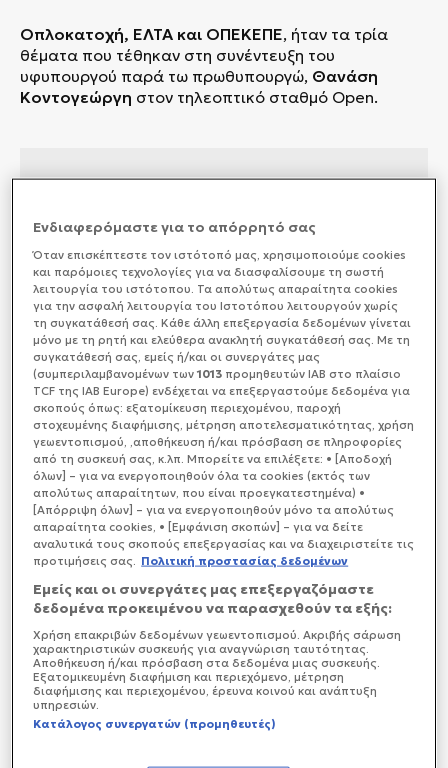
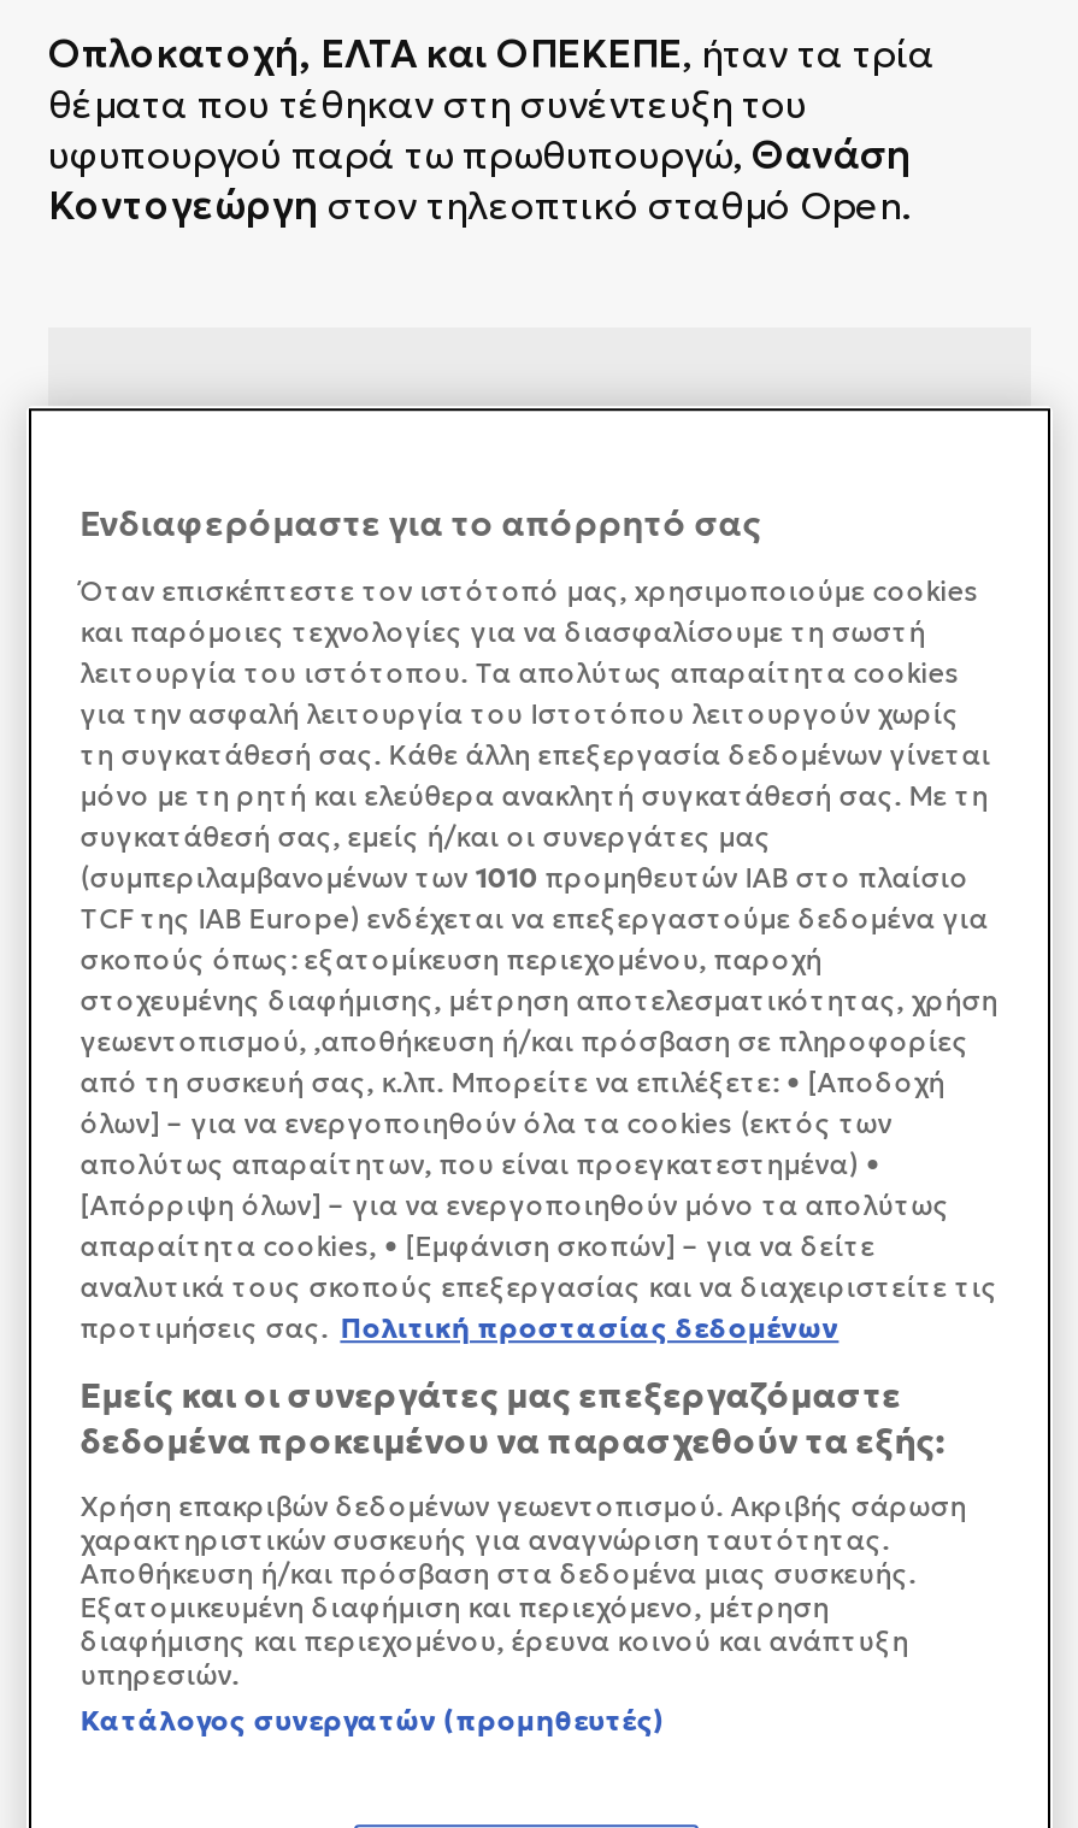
- (συμπεριλαμβανομένων των 1013 προμηθευτών IAB στο πλαίσιο
+ (συμπεριλαμβανομένων των 1010 προμηθευτών IAB στο πλαίσιο
